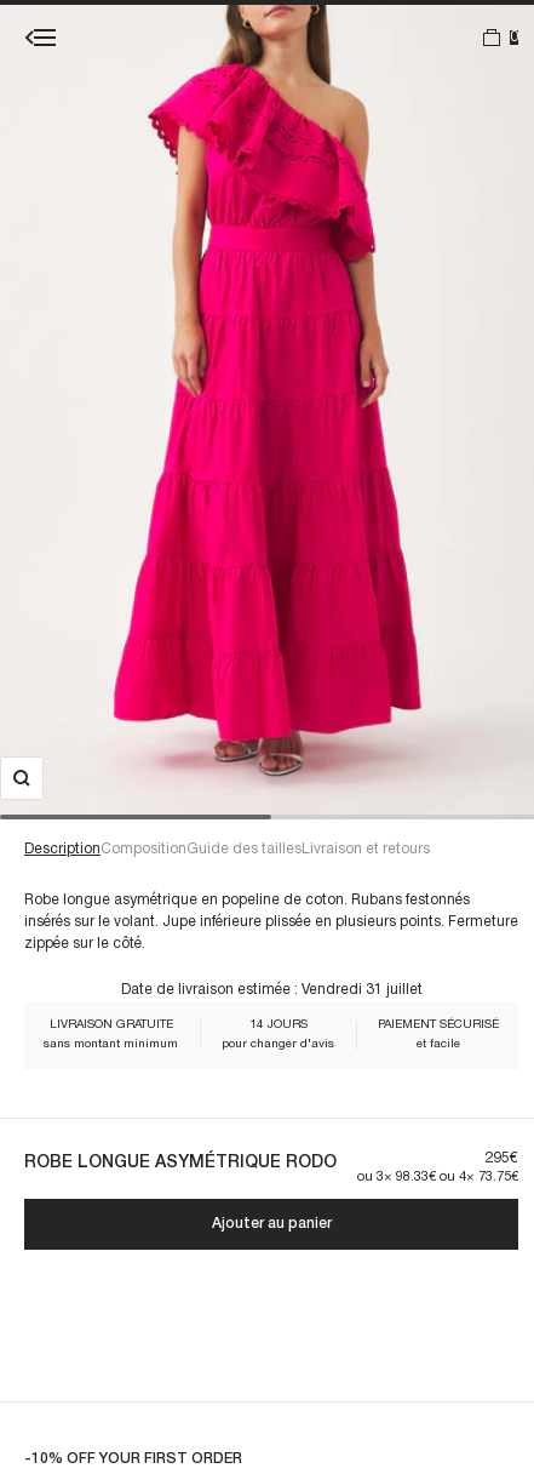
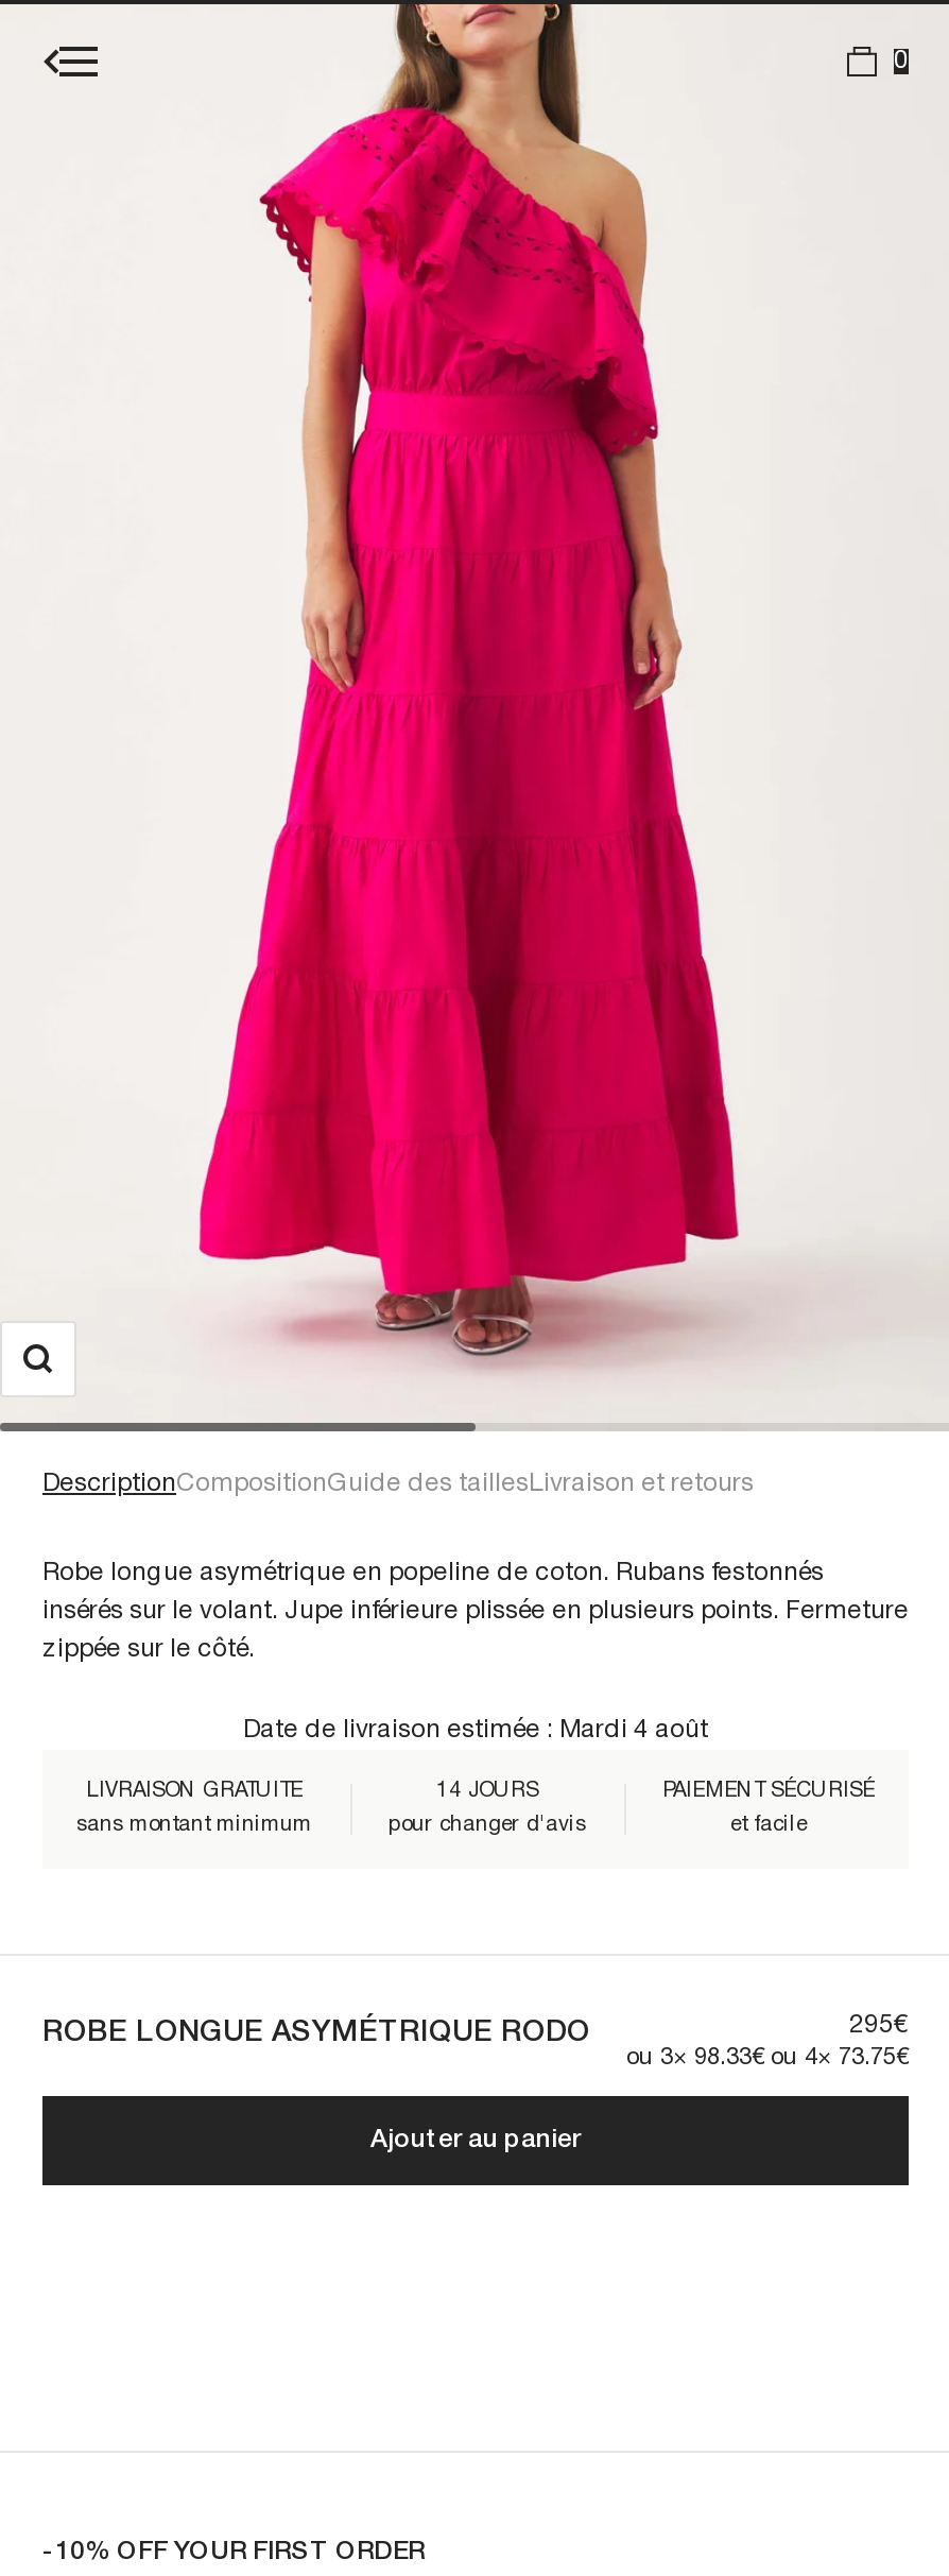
- Date de livraison estimée : Vendredi 31 juillet
+ Date de livraison estimée : Mardi 4 août
